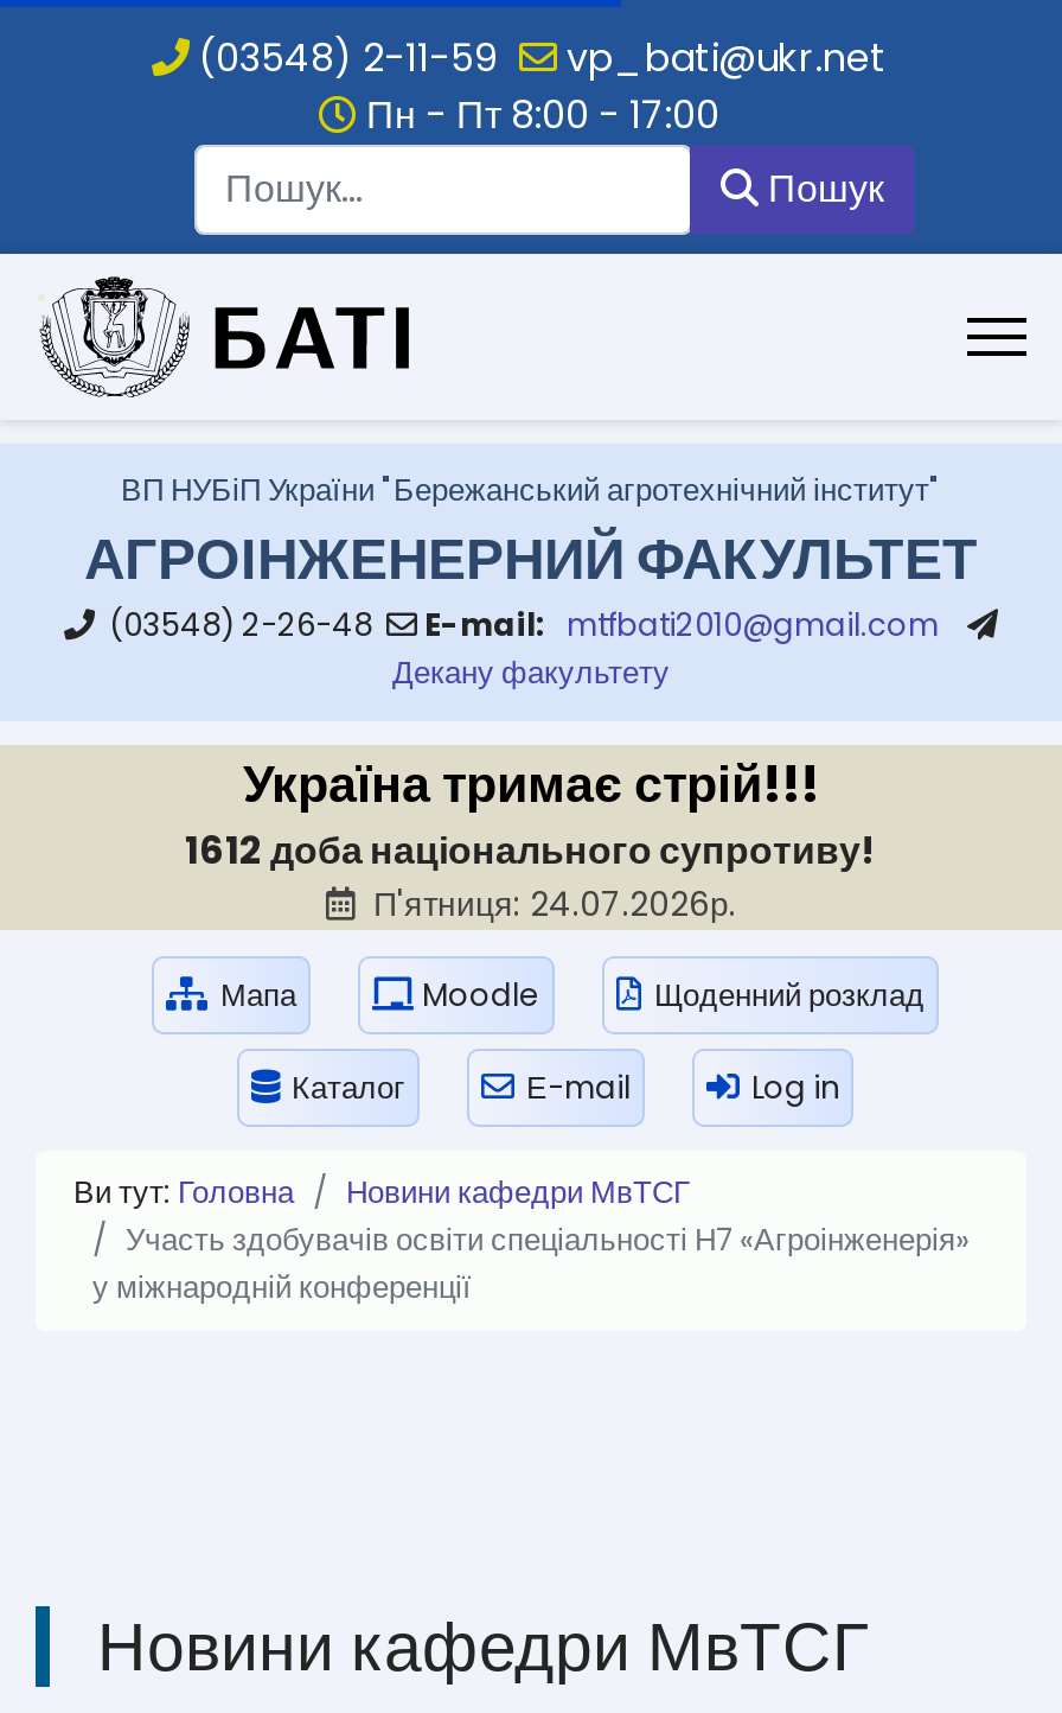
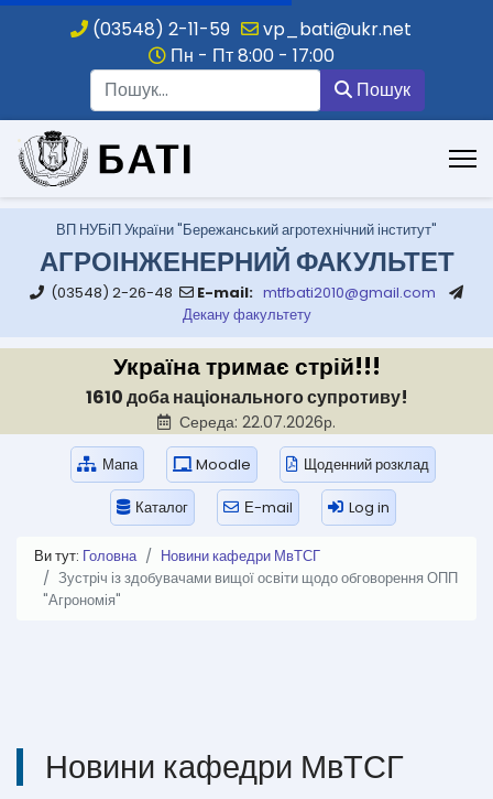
- 1612 доба національного супротиву!
- П'ятниця: 24.07.2026р.
+ 1610 доба національного супротиву!
+ Середа: 22.07.2026р.

- Участь здобувачів освіти спеціальності Н7 «Агроінженерія»
- у міжнародній конференції
+ Зустріч із здобувачами вищої освіти щодо обговорення ОПП
+ "Агрономія"
